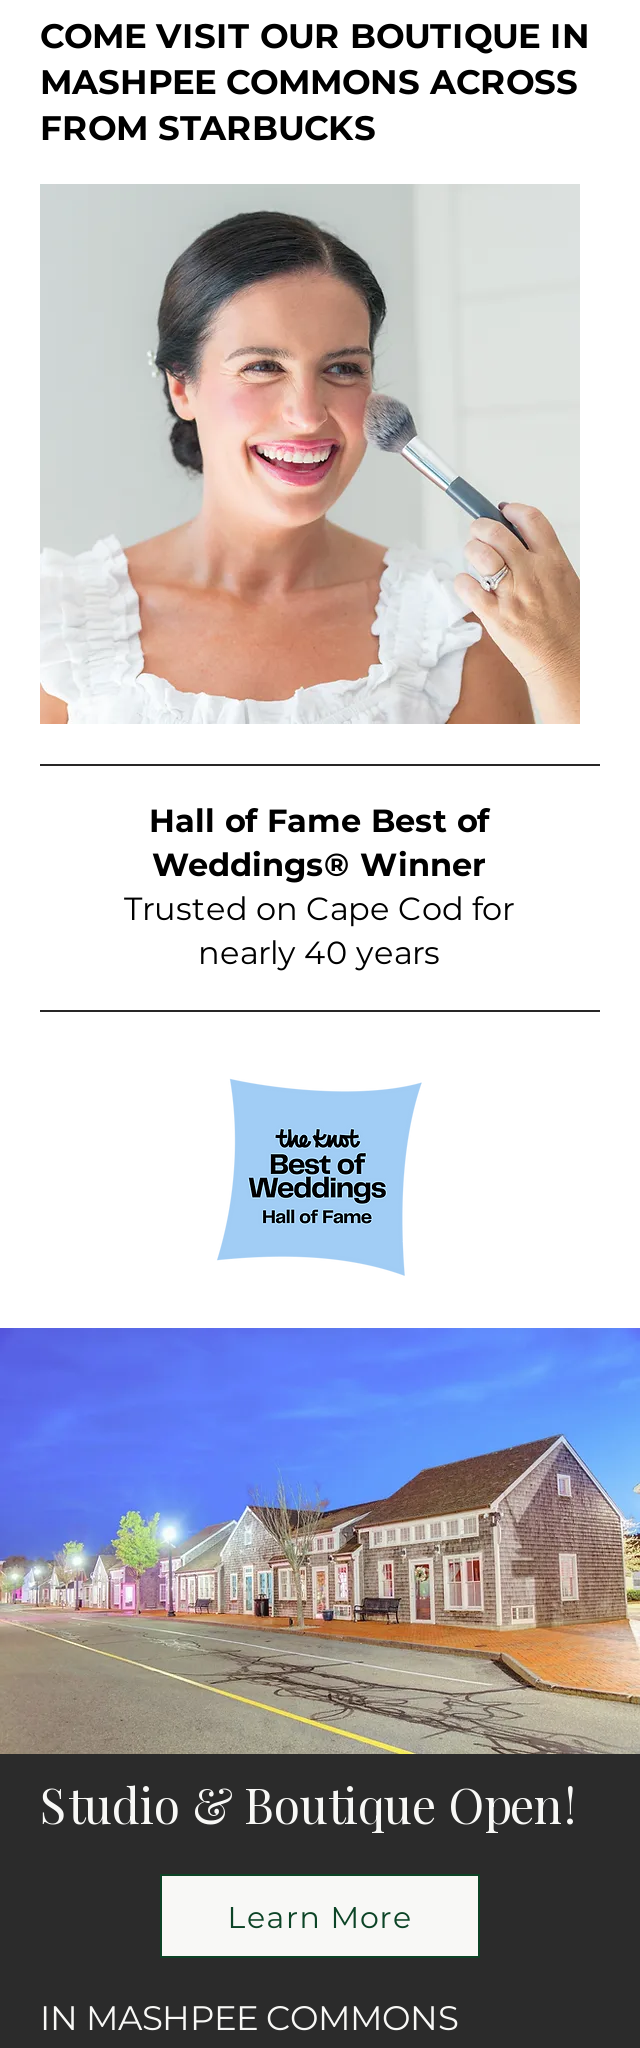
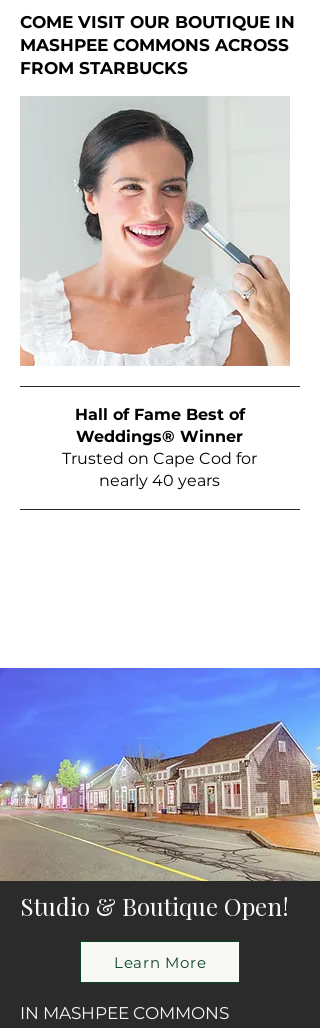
- [image]
